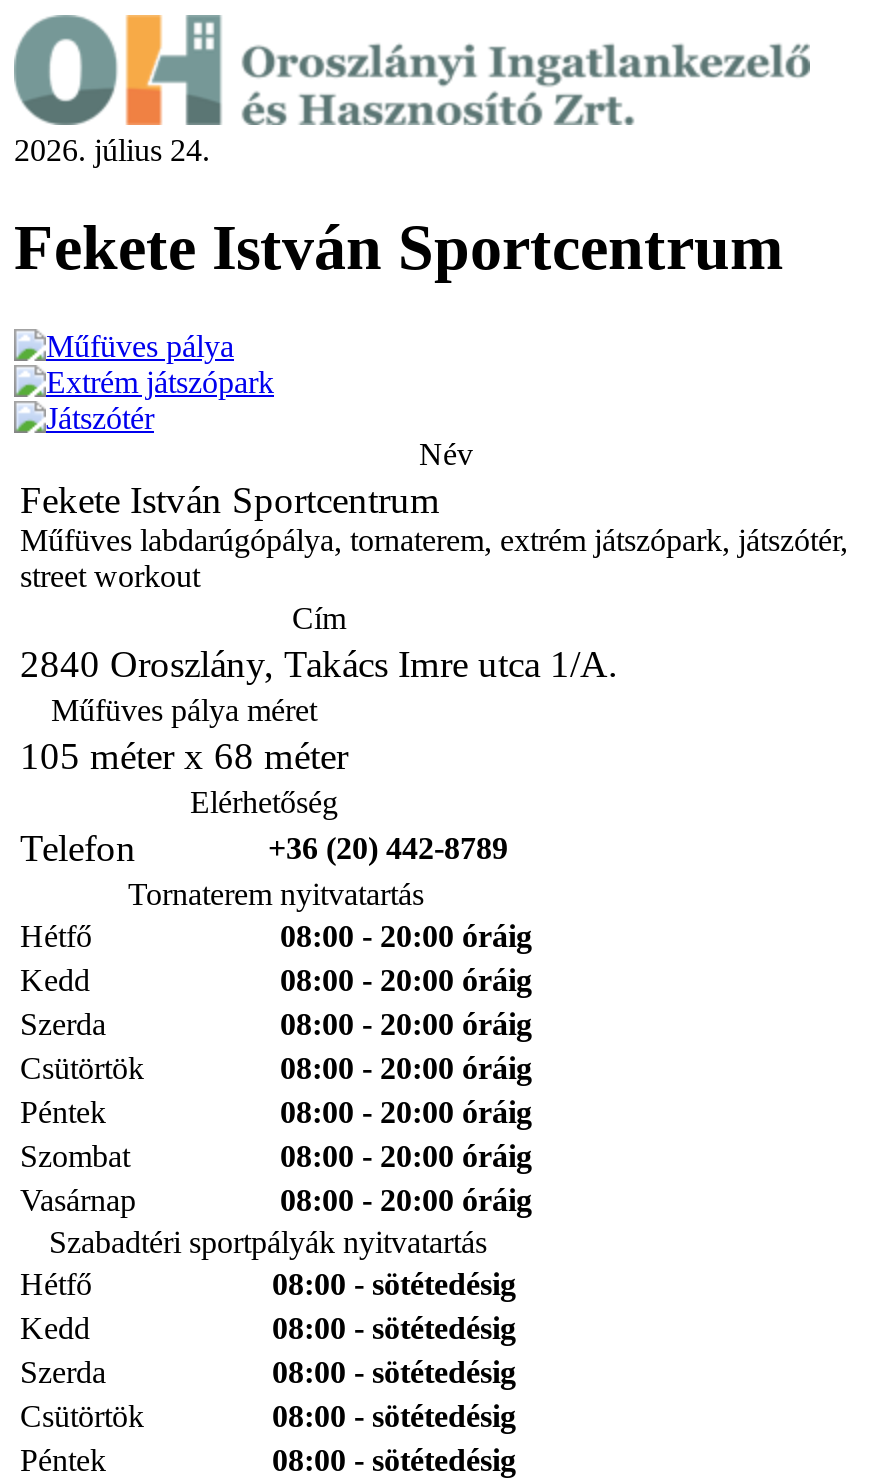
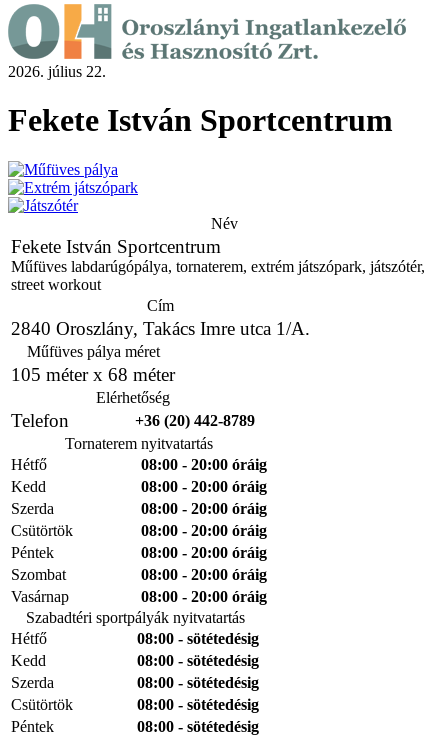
- 2026. július 24.
+ 2026. július 22.
